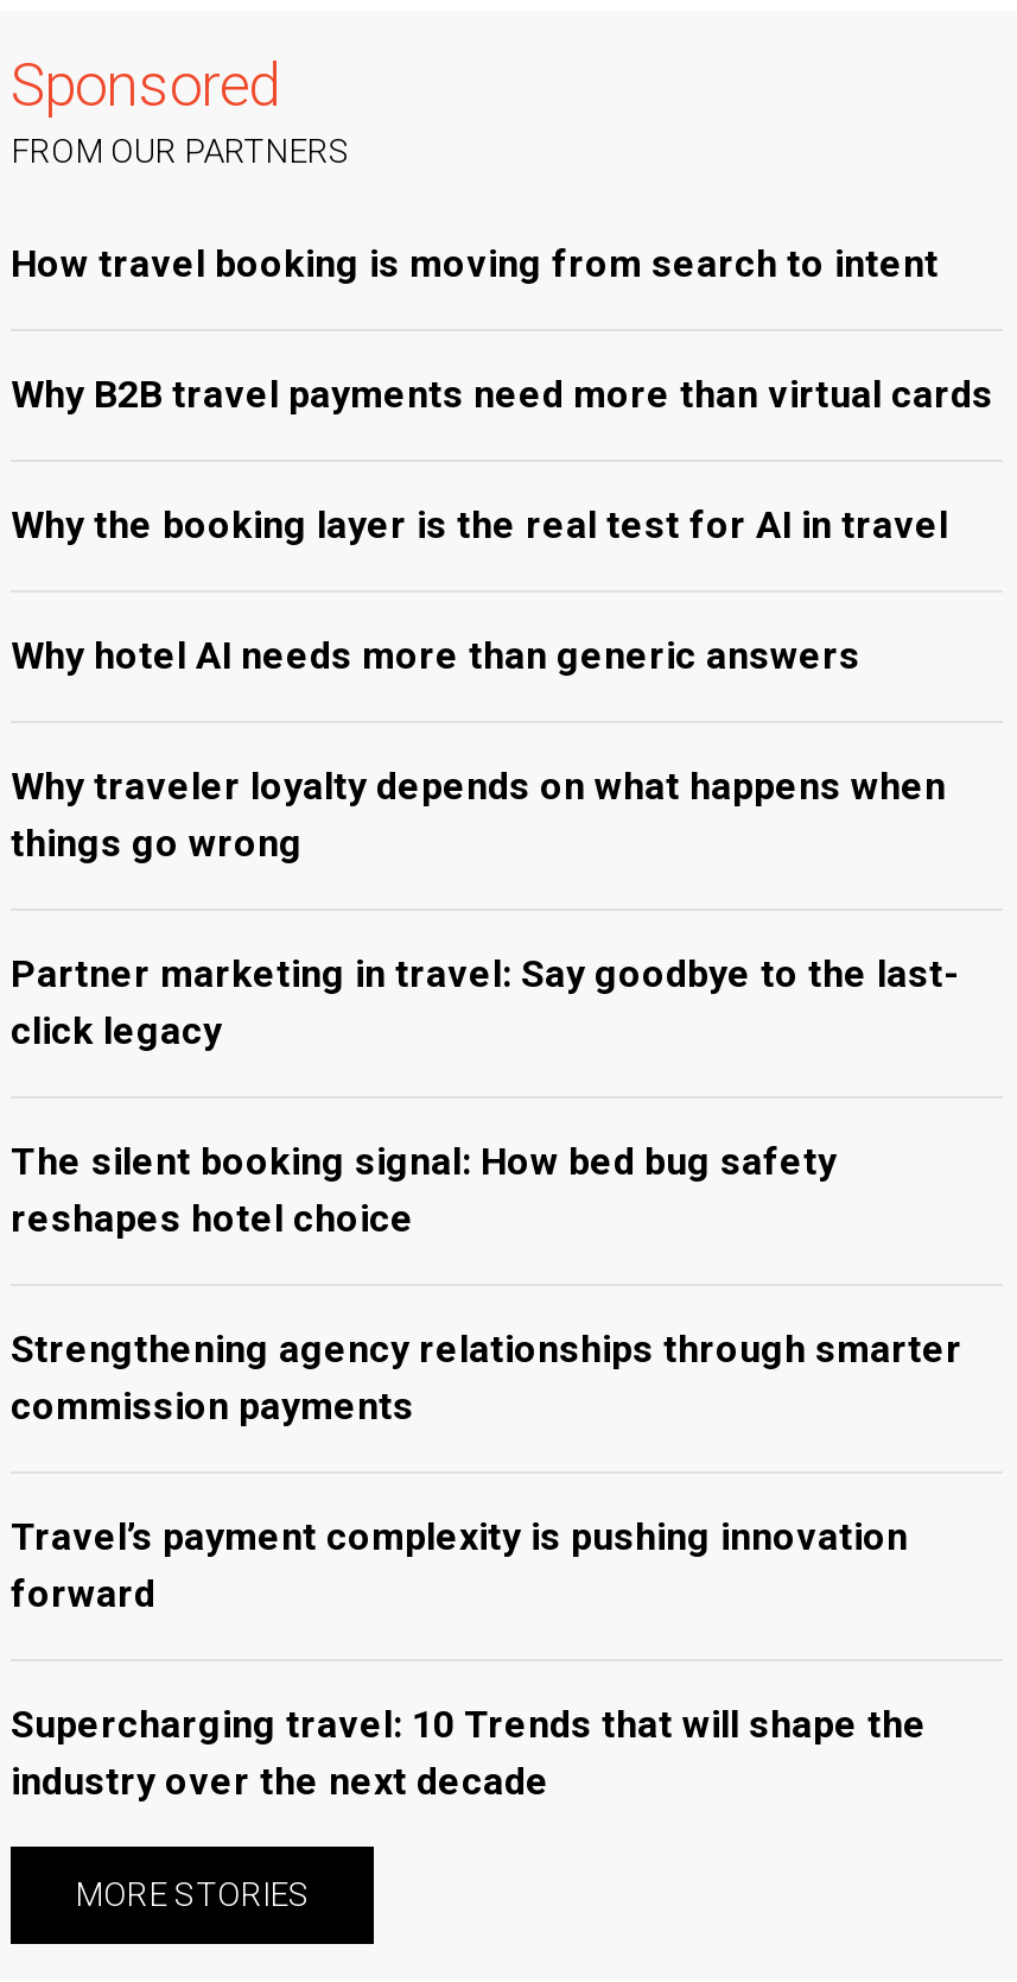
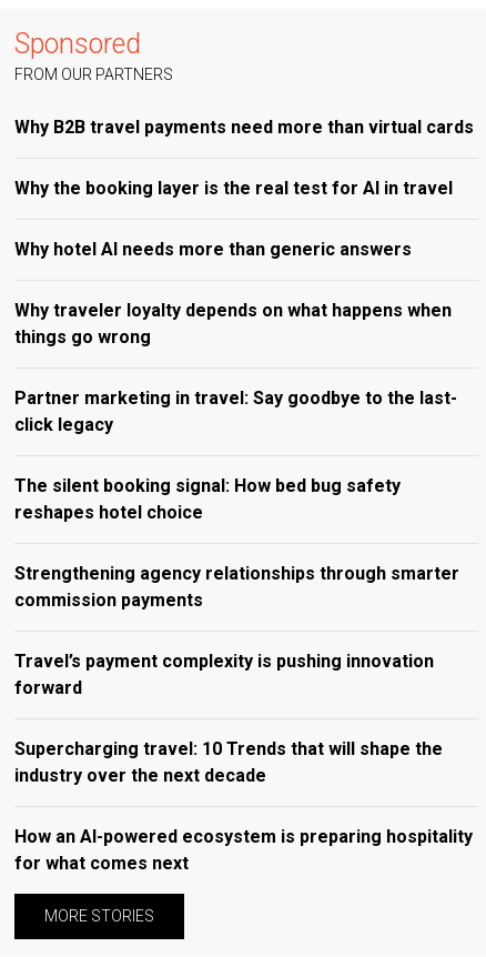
- How travel booking is moving from search to intent

moved up: Why B2B travel payments need more than virtual cards | Why the booking layer is the real test for AI in travel | Why hotel AI needs more than generic answers | ... | Supercharging travel: 10 Trends that will shape the | industry over the next decade

+ How an AI-powered ecosystem is preparing hospitality
+ for what comes next
